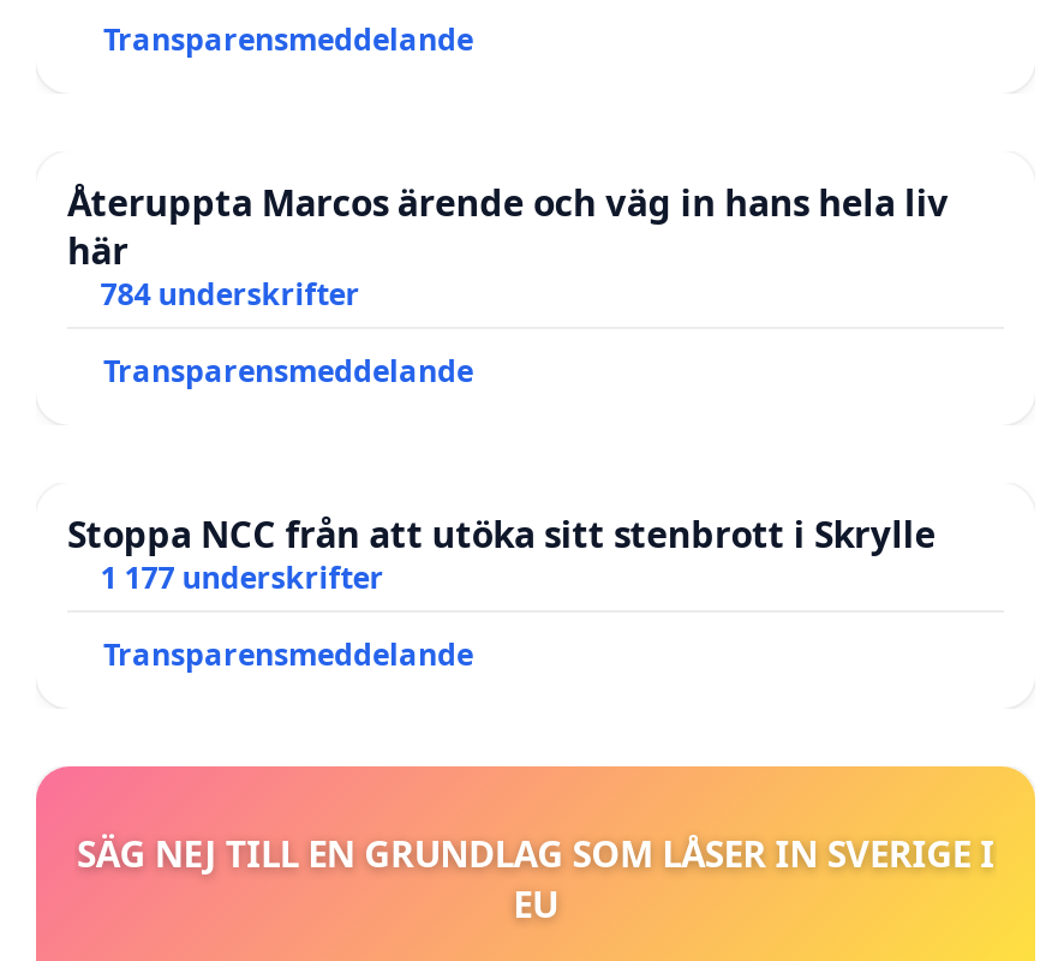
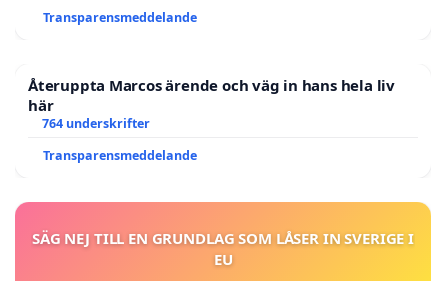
- 784 underskrifter
- Transparensmeddelande
- Stoppa NCC från att utöka sitt stenbrott i Skrylle
- 1 177 underskrifter
+ 764 underskrifter
